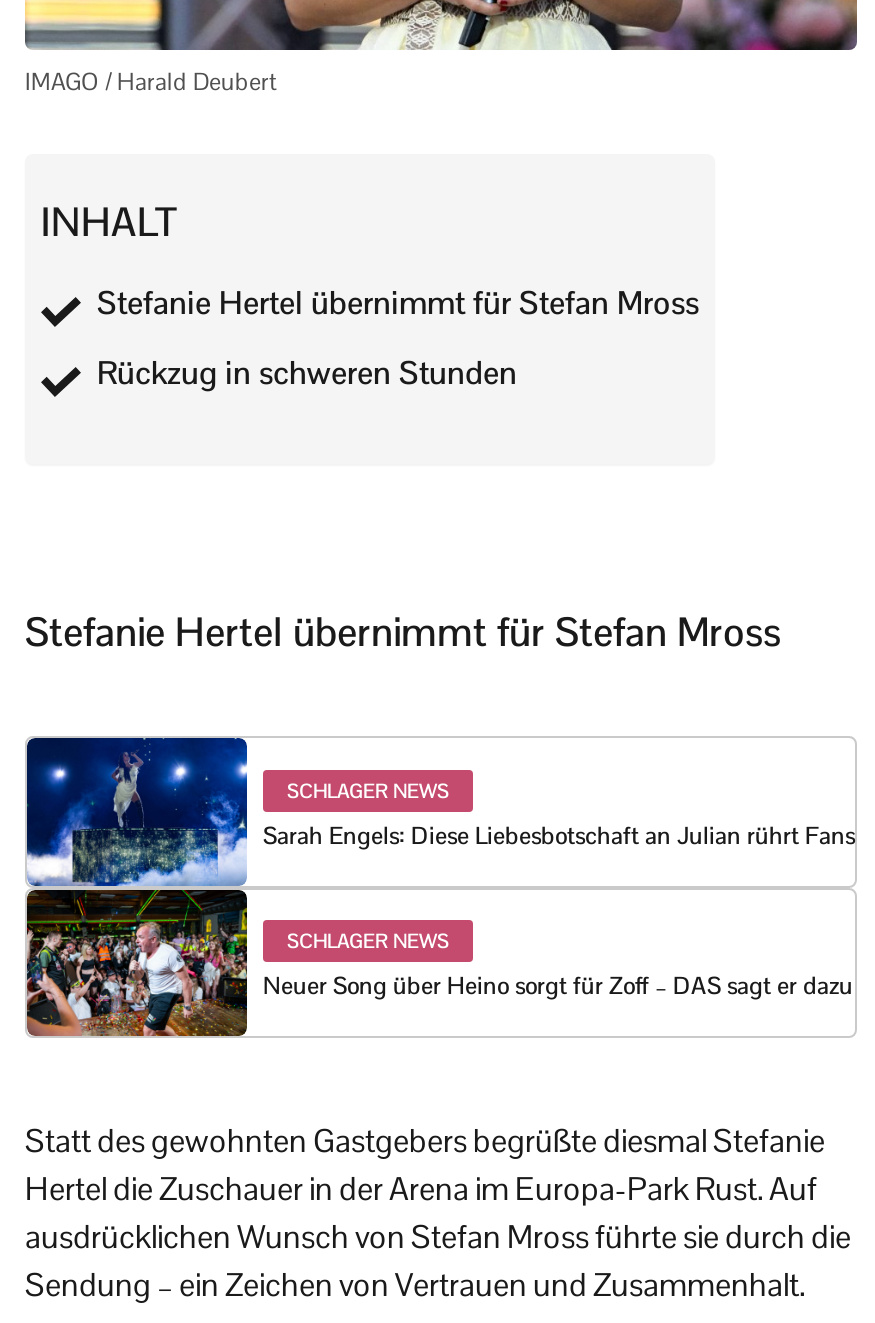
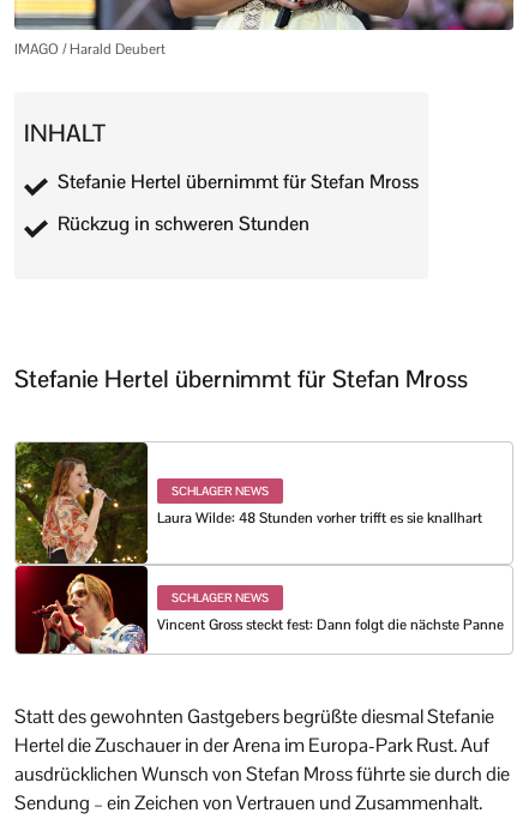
- [image]
- Sarah Engels: Diese Liebesbotschaft an Julian rührt Fans
+ [image]
+ Laura Wilde: 48 Stunden vorher trifft es sie knallhart

- Neuer Song über Heino sorgt für Zoff – DAS sagt er dazu
+ Vincent Gross steckt fest: Dann folgt die nächste Panne
